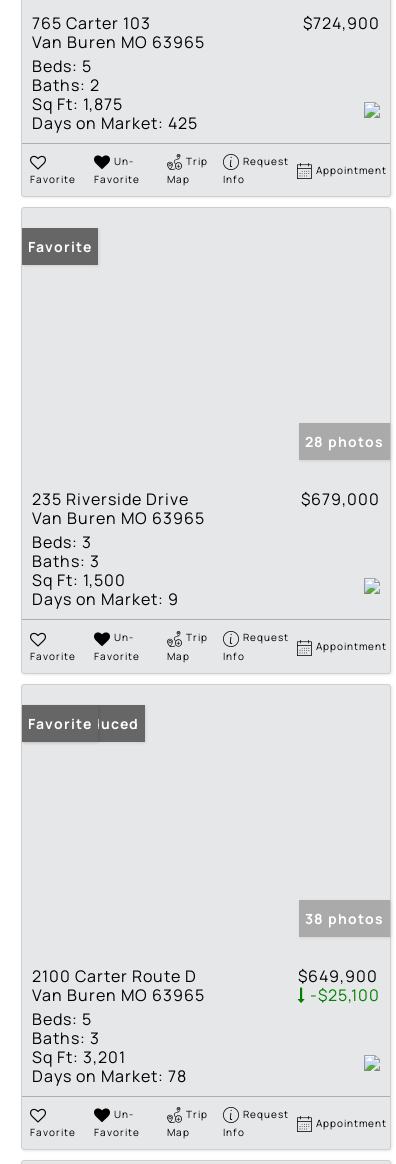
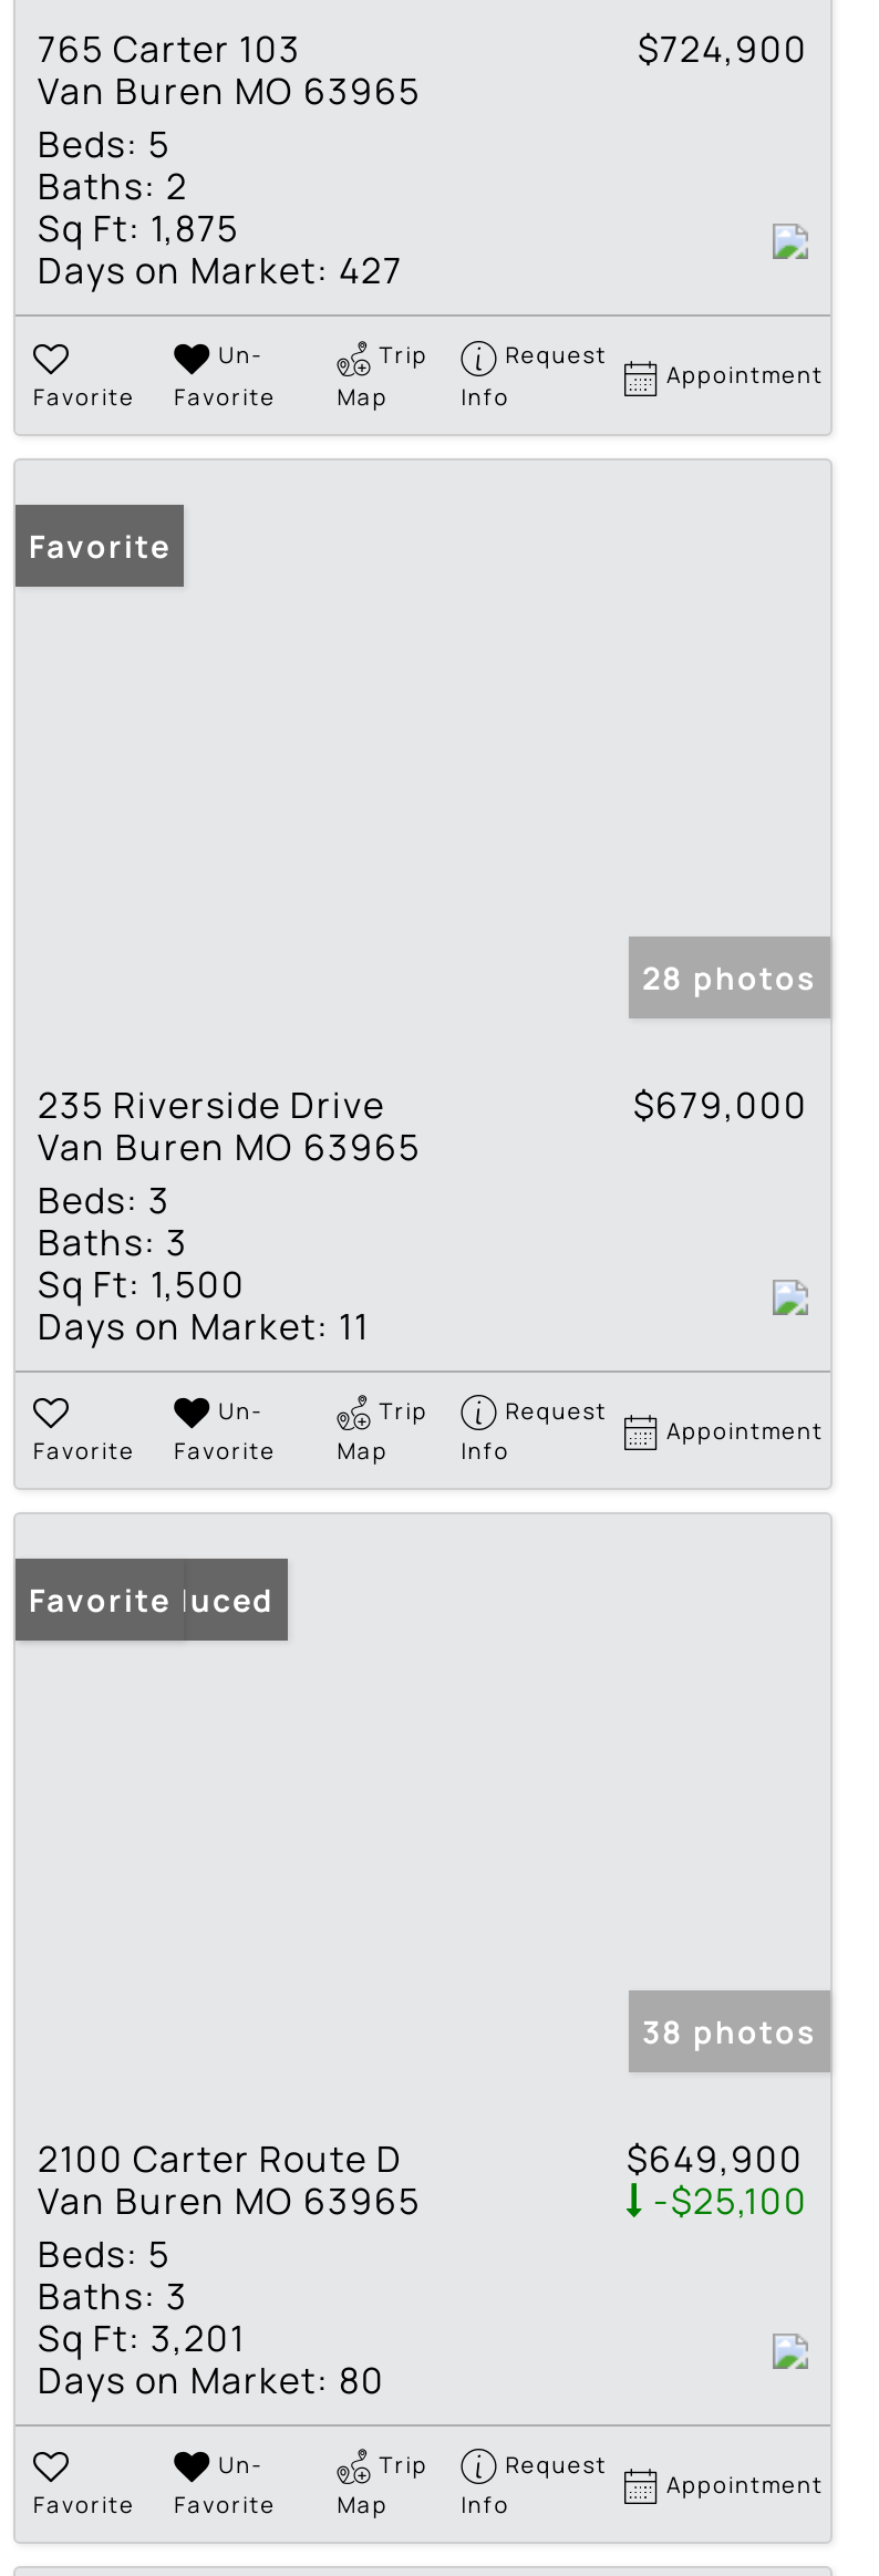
- Days on Market: 425
+ Days on Market: 427

- Days on Market: 9
+ Days on Market: 11

- Days on Market: 78
+ Days on Market: 80
